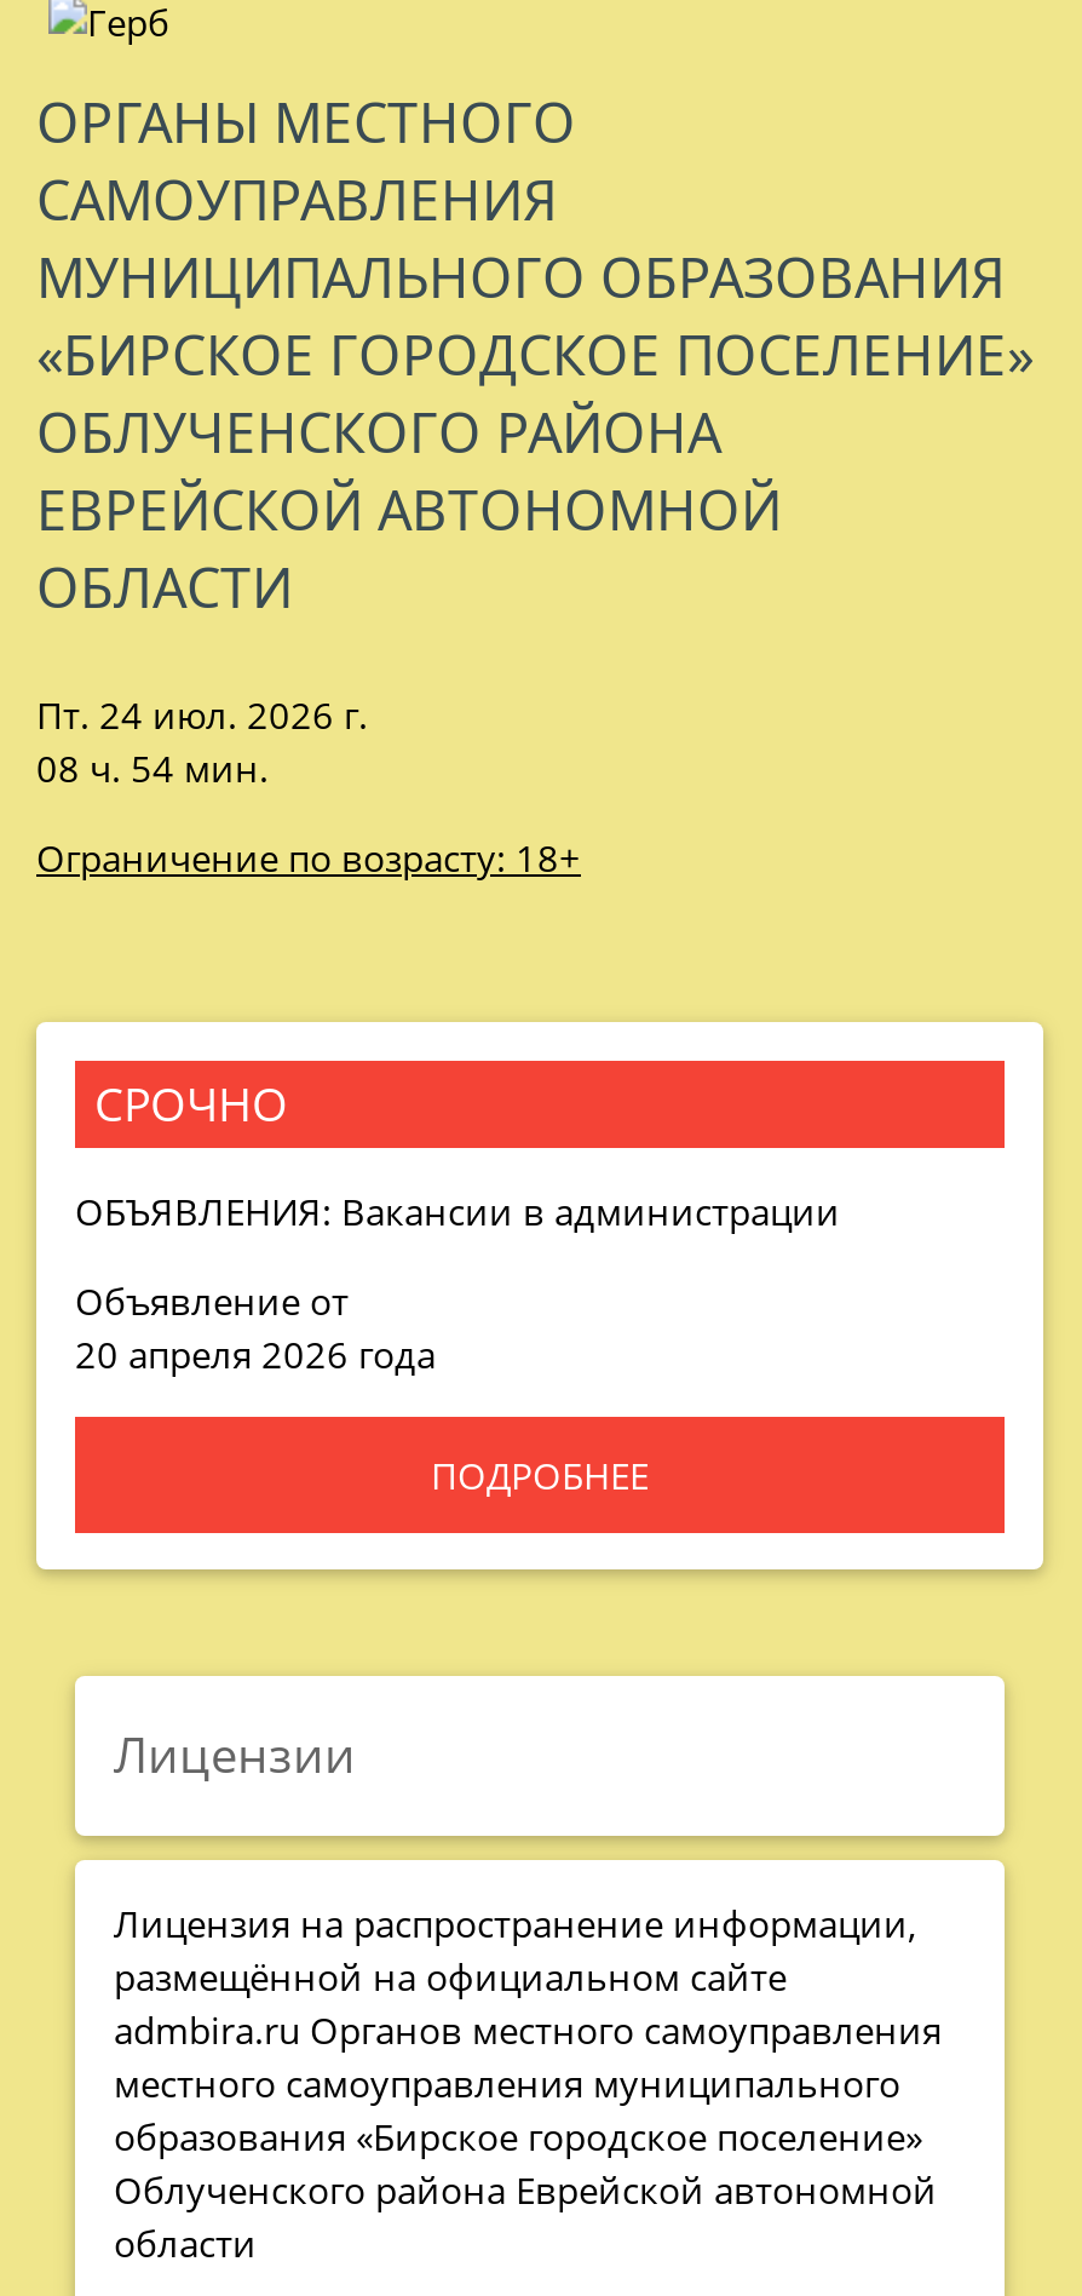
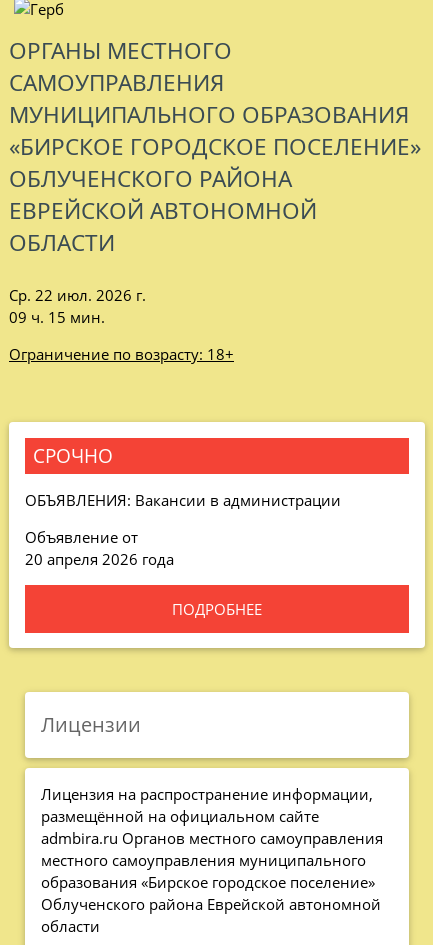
- Пт. 24 июл. 2026 г.
+ Ср. 22 июл. 2026 г.

- 08 ч. 54 мин.
+ 09 ч. 15 мин.
